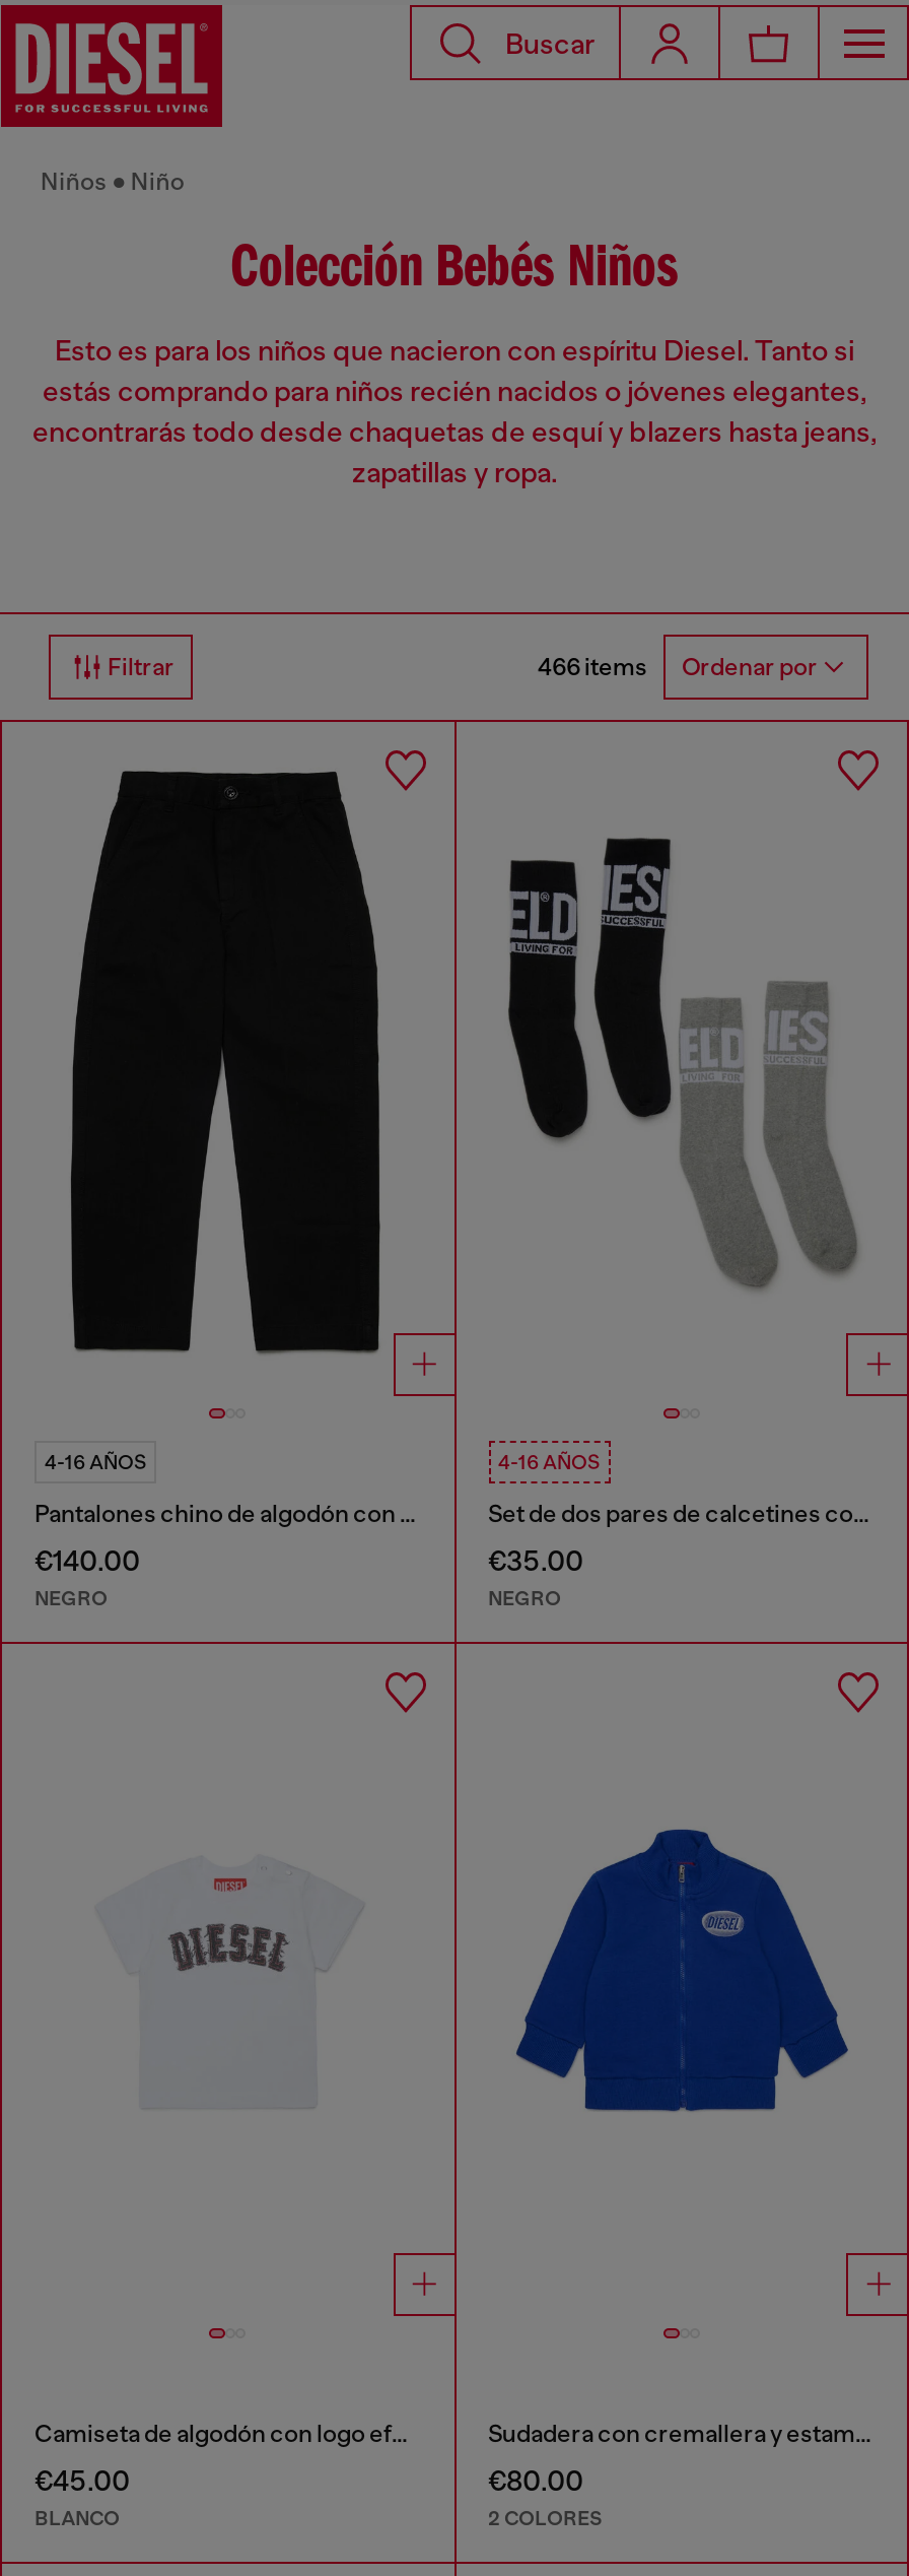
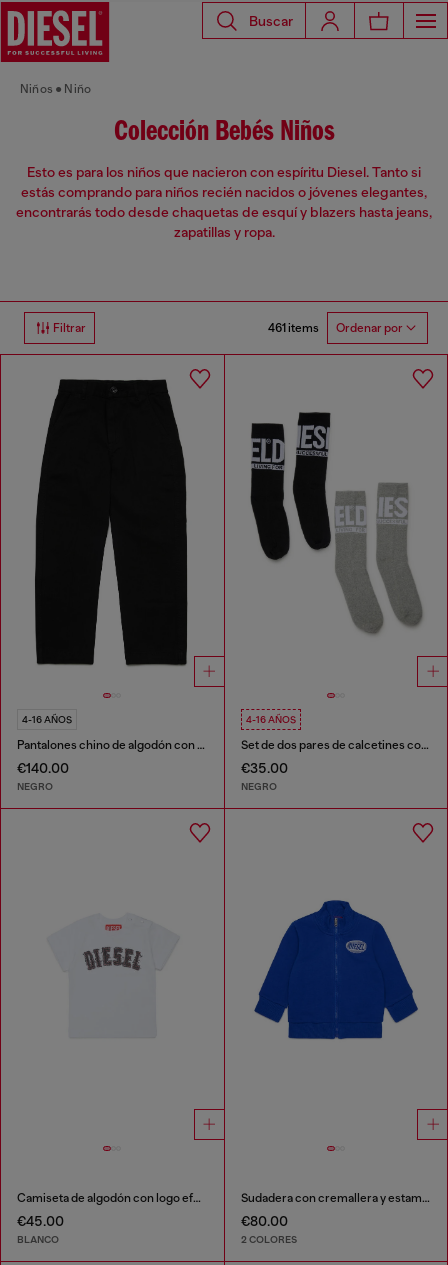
- 466 items Ordenar por
+ 461 items Ordenar por
